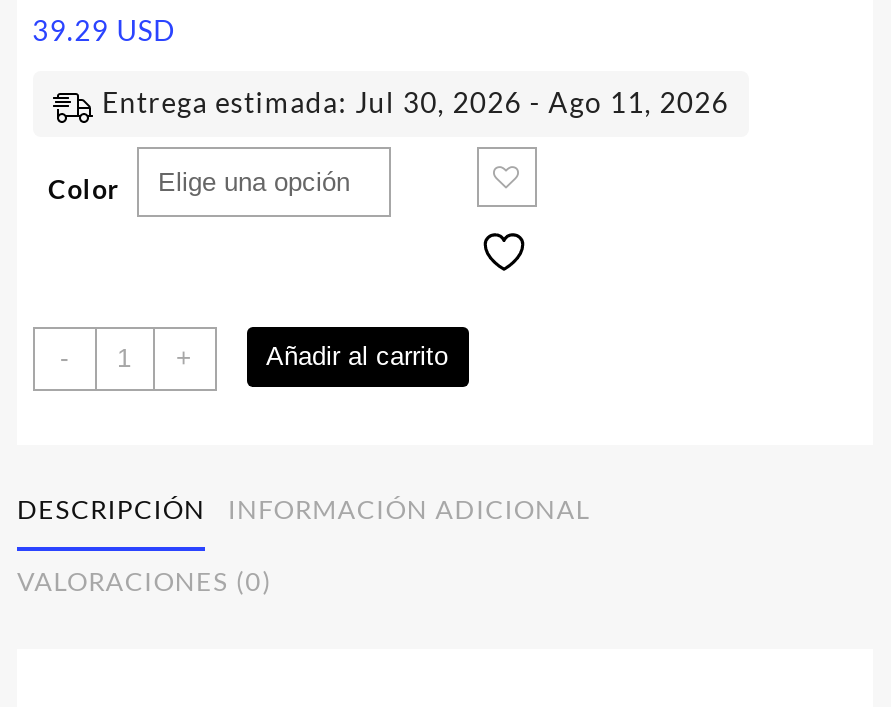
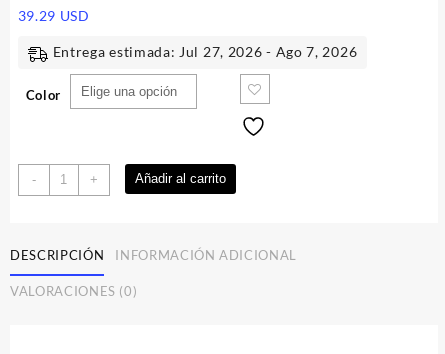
- Entrega estimada: Jul 30, 2026 - Ago 11, 2026
+ Entrega estimada: Jul 27, 2026 - Ago 7, 2026
